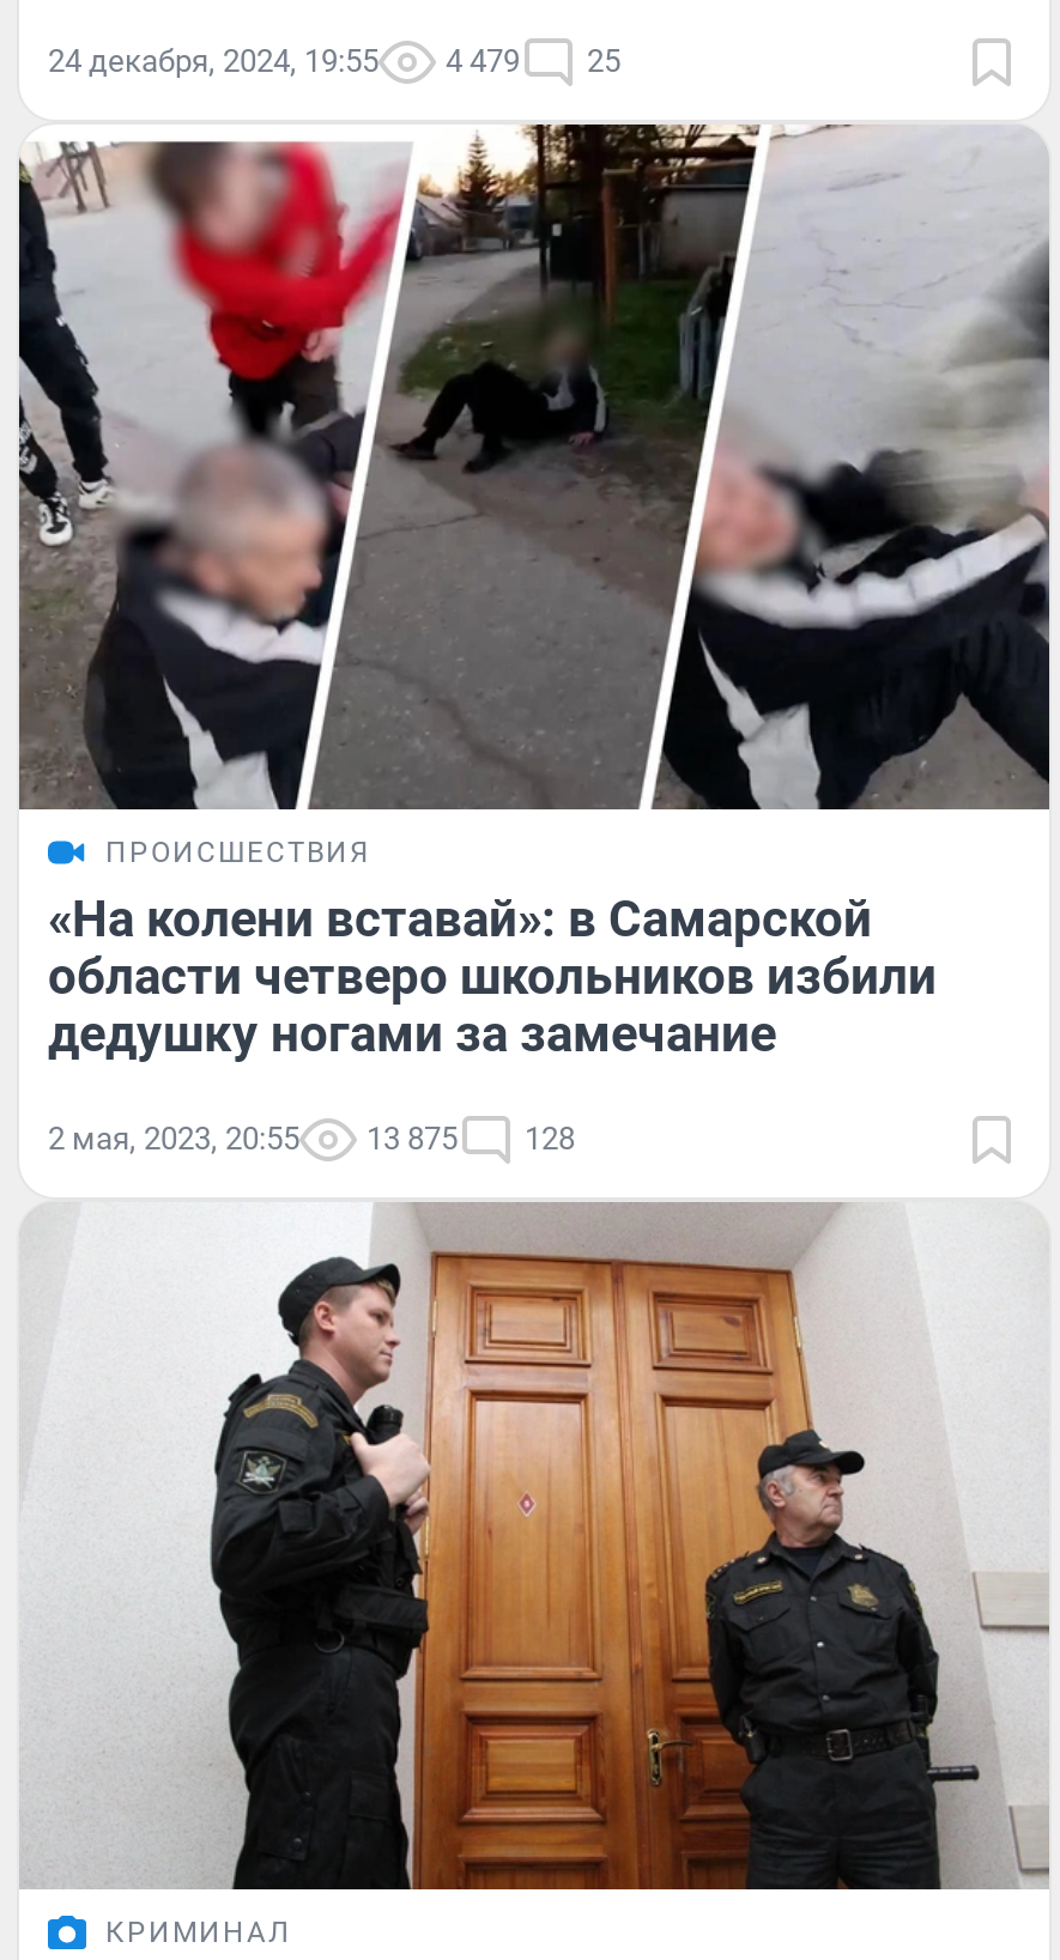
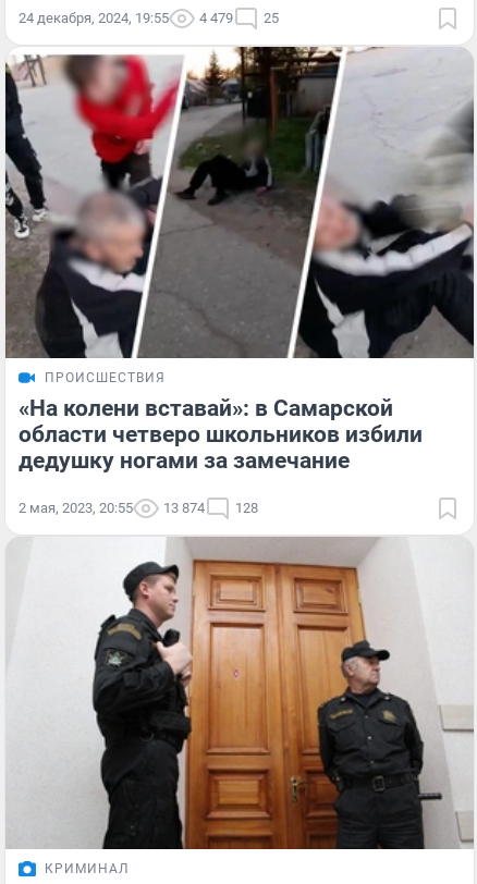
- 2 мая, 2023, 20:55 13 875 128
+ 2 мая, 2023, 20:55 13 874 128
